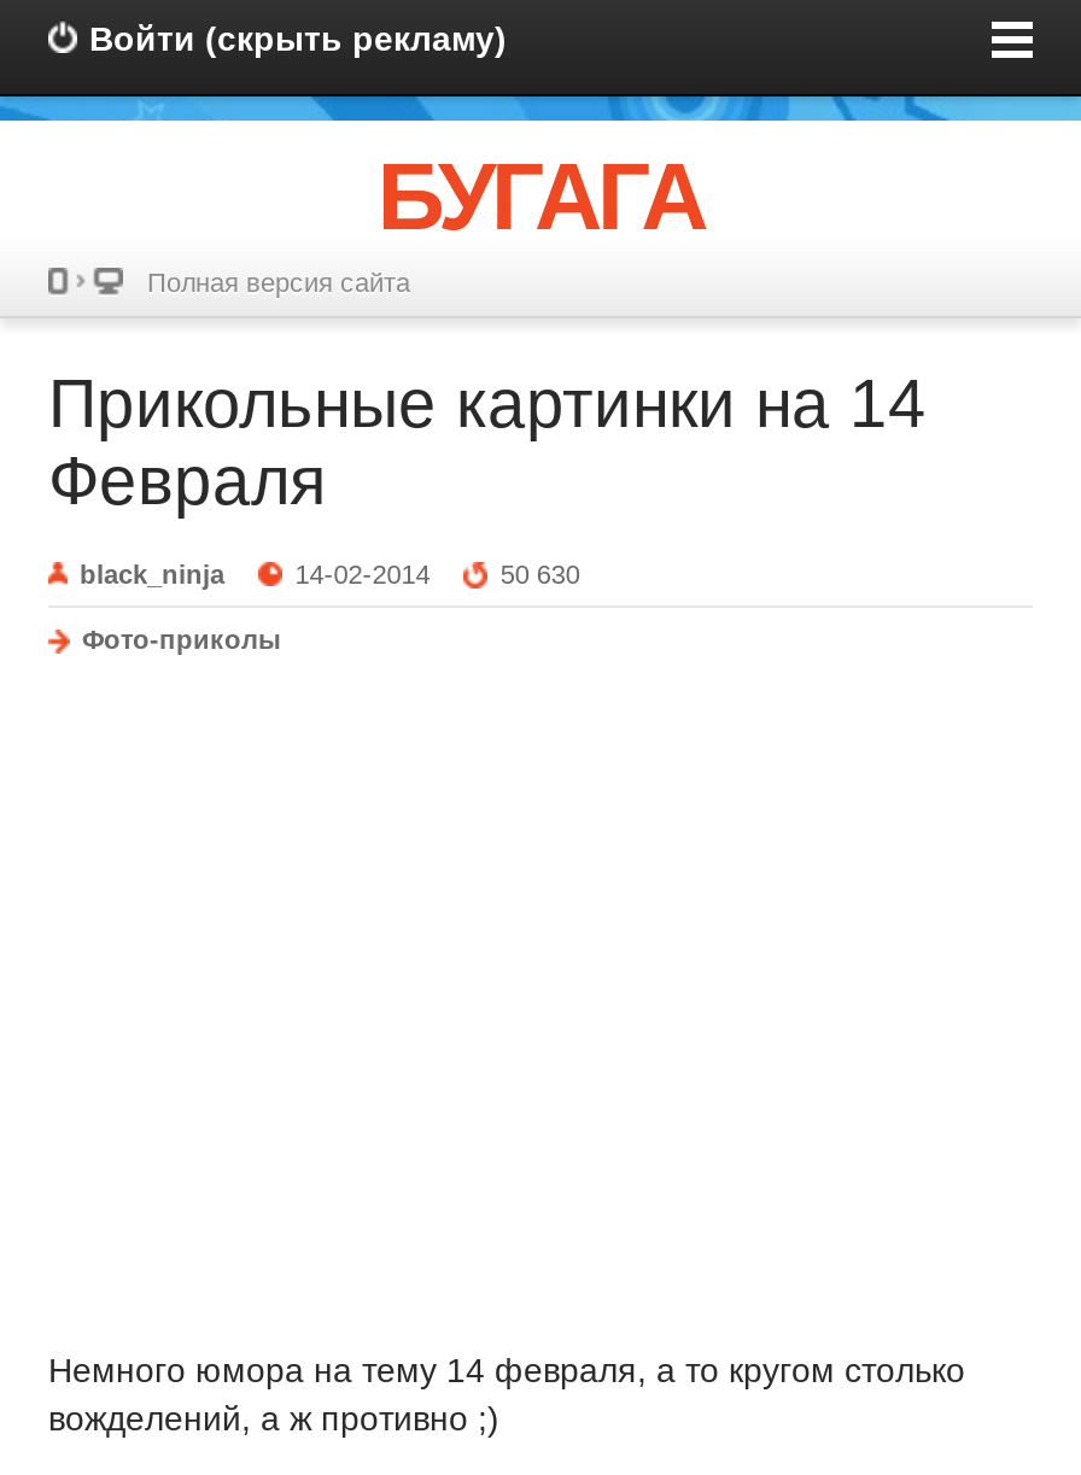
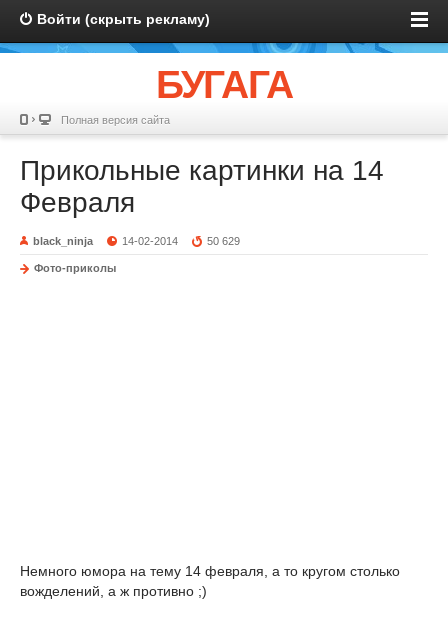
- 50 630
+ 50 629
